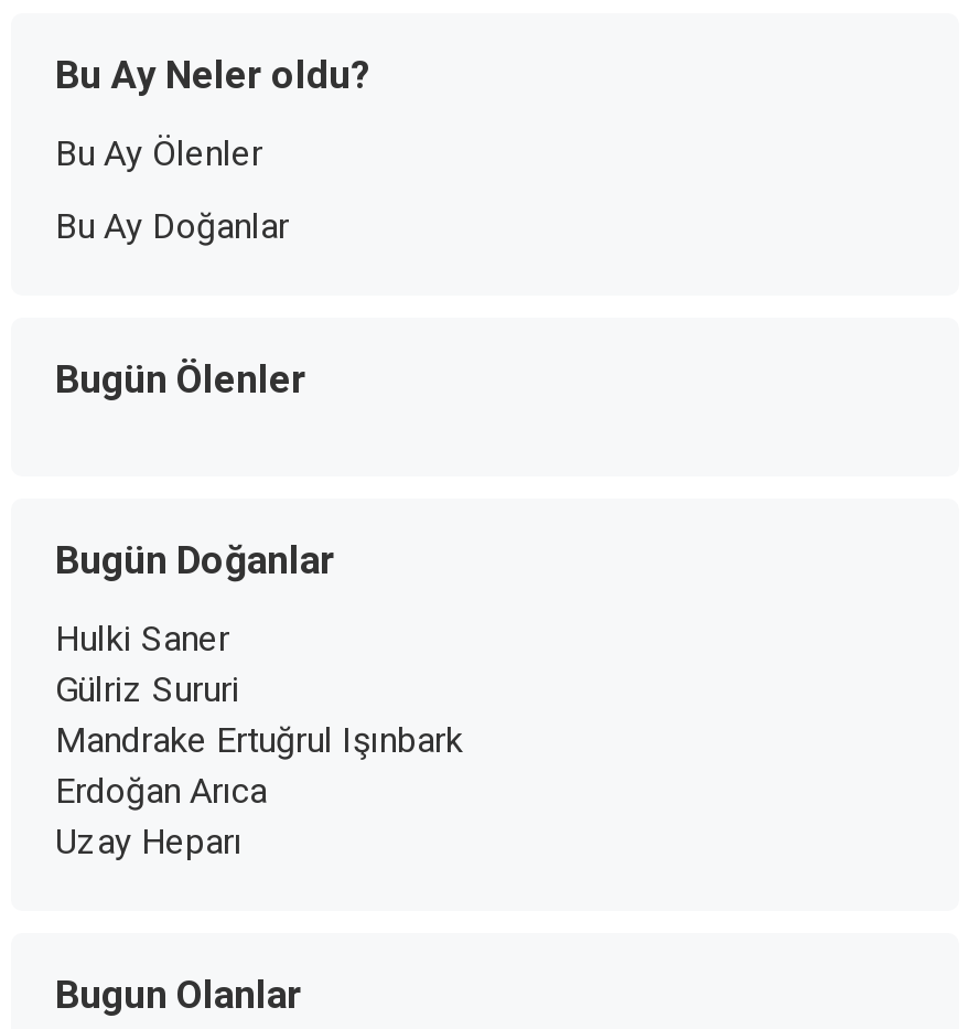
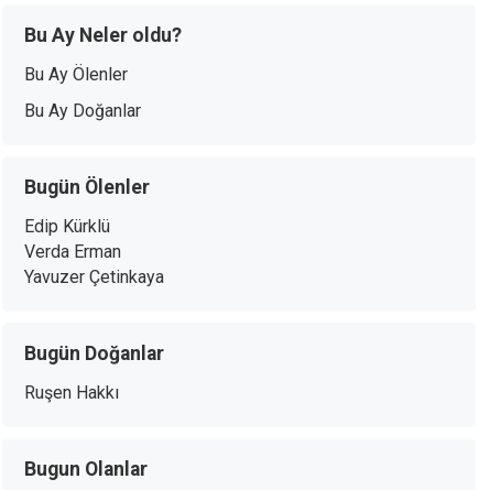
+ Edip Kürklü
+ Verda Erman
+ Yavuzer Çetinkaya

moved down: Bugün Doğanlar

- Hulki Saner
- Gülriz Sururi
- Mandrake Ertuğrul Işınbark
- Erdoğan Arıca
- Uzay Heparı
+ Ruşen Hakkı
